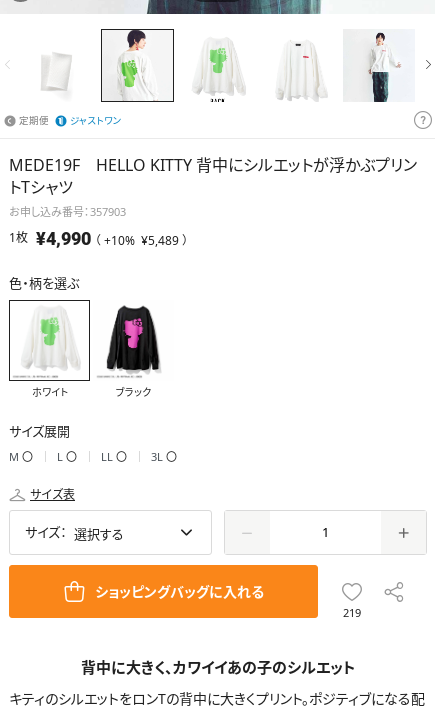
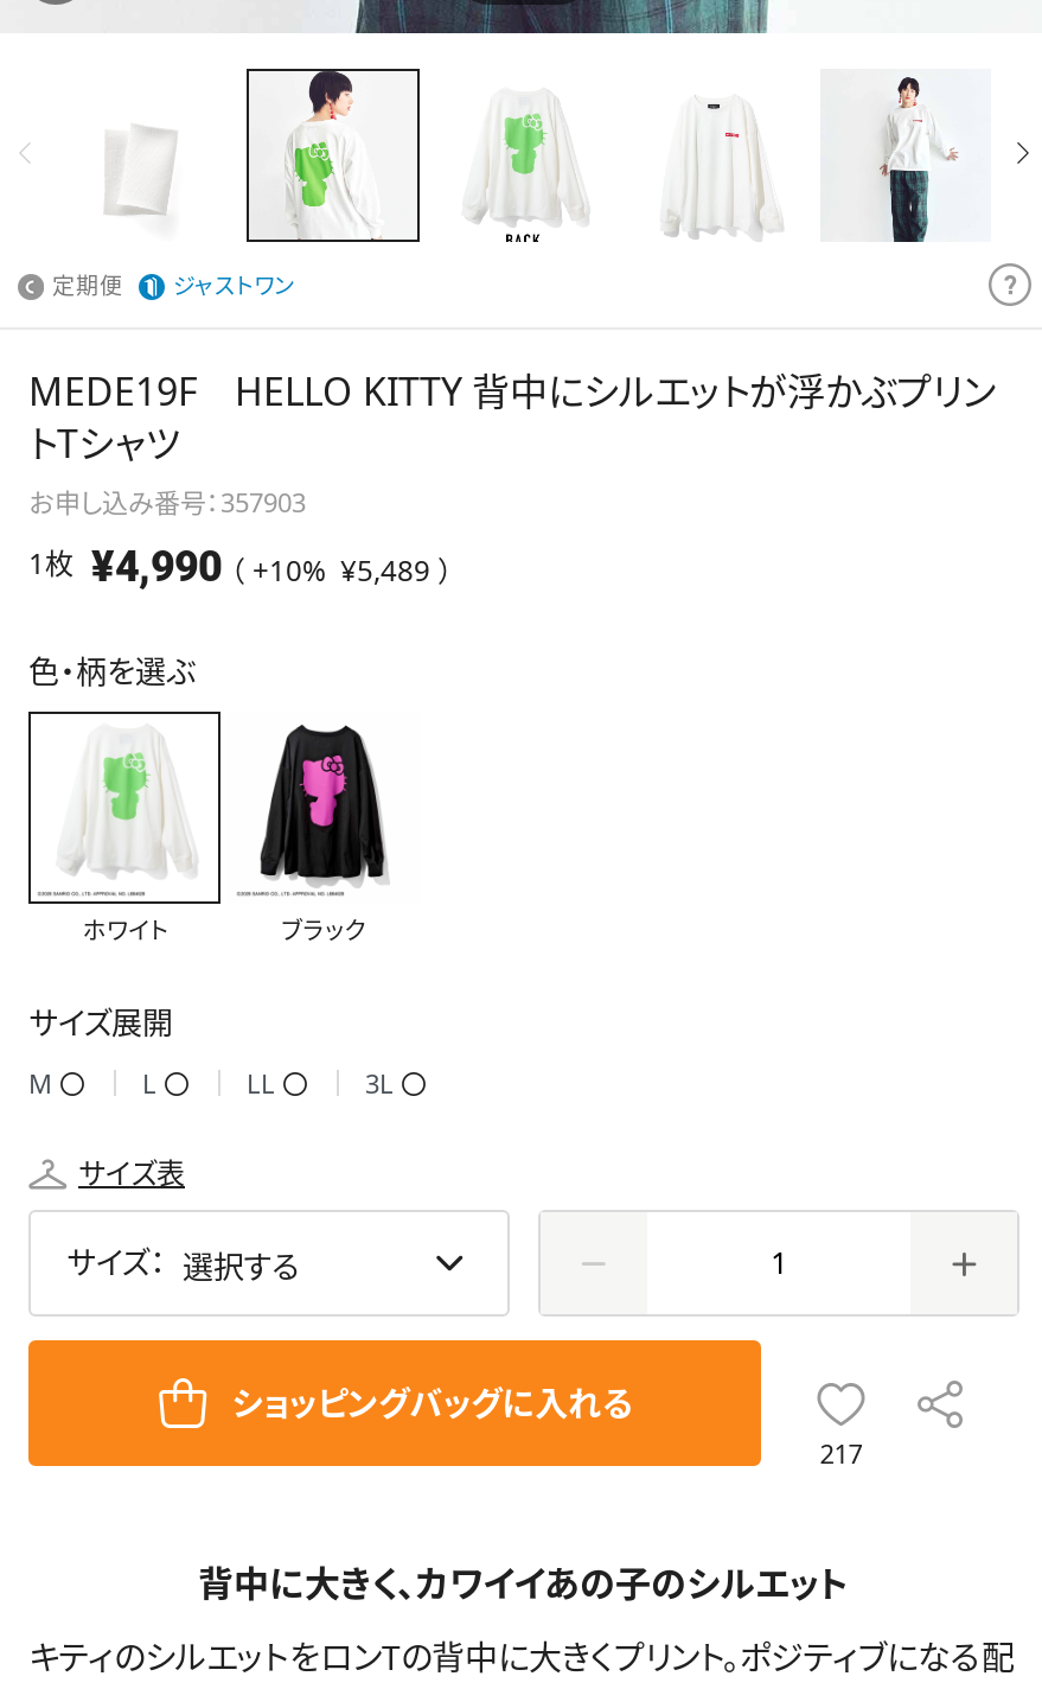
- 219
+ 217
